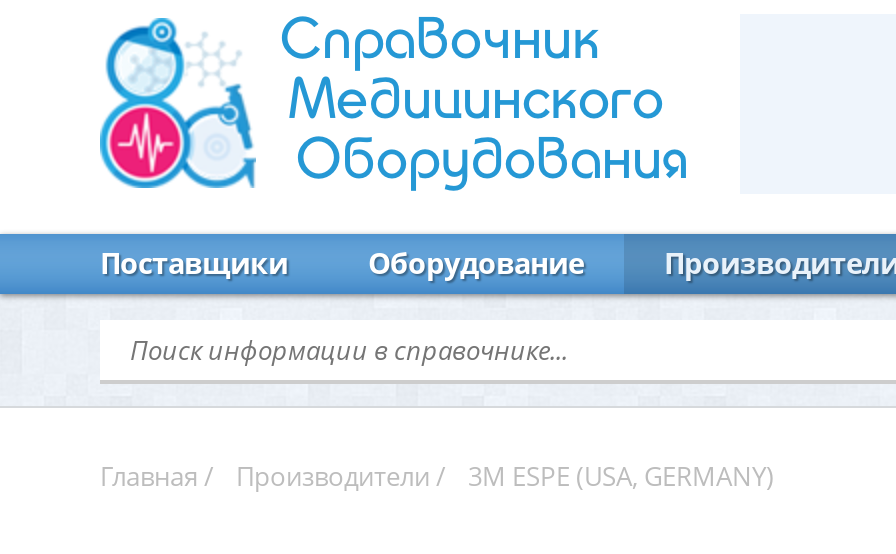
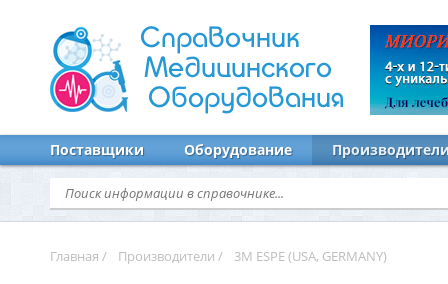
+ [image]
